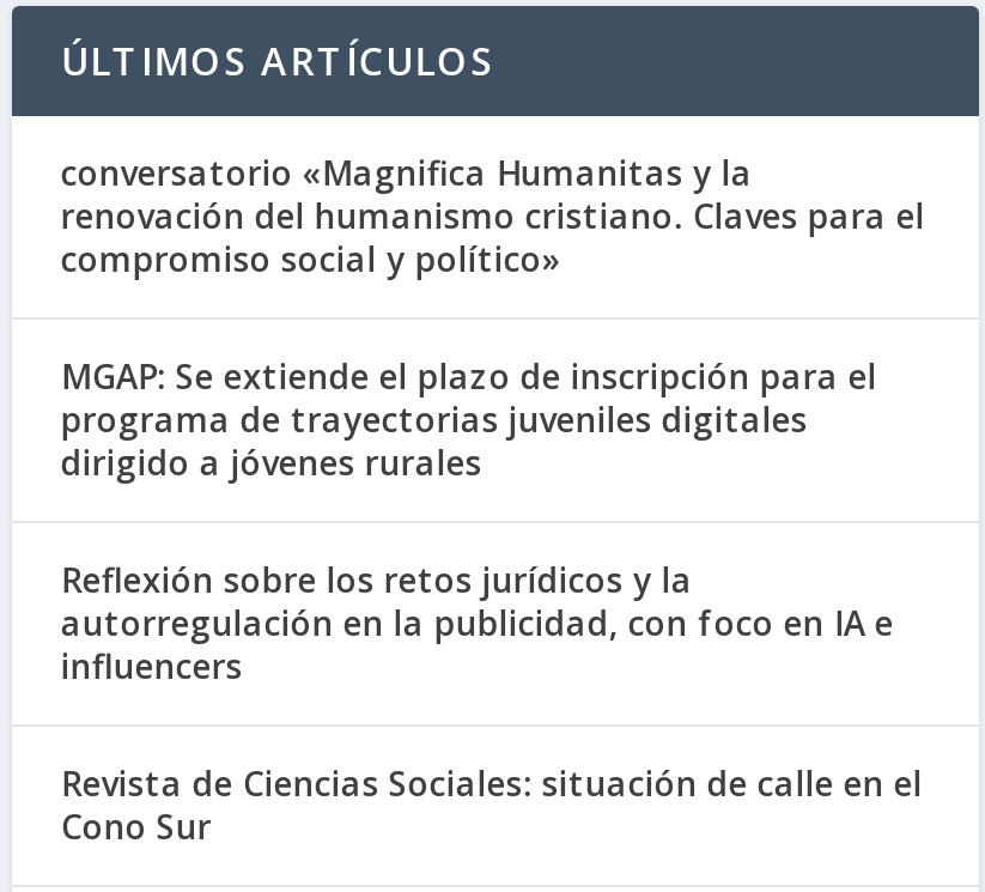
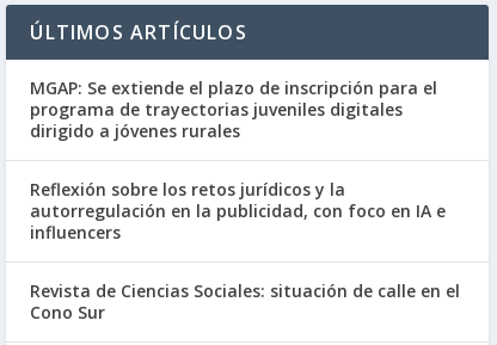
- conversatorio «Magnifica Humanitas y la
- renovación del humanismo cristiano. Claves para el
- compromiso social y político»
